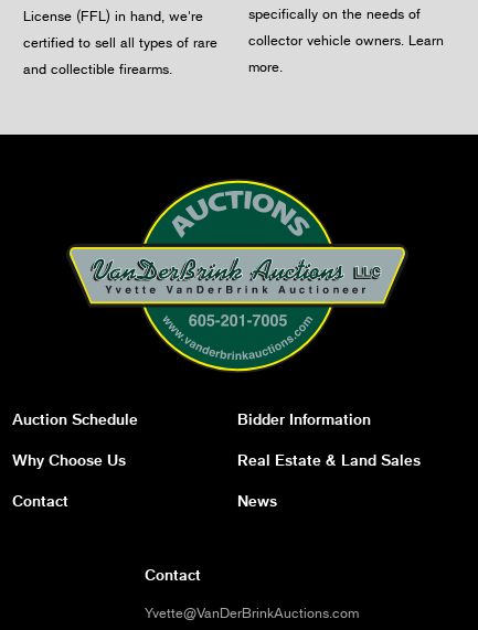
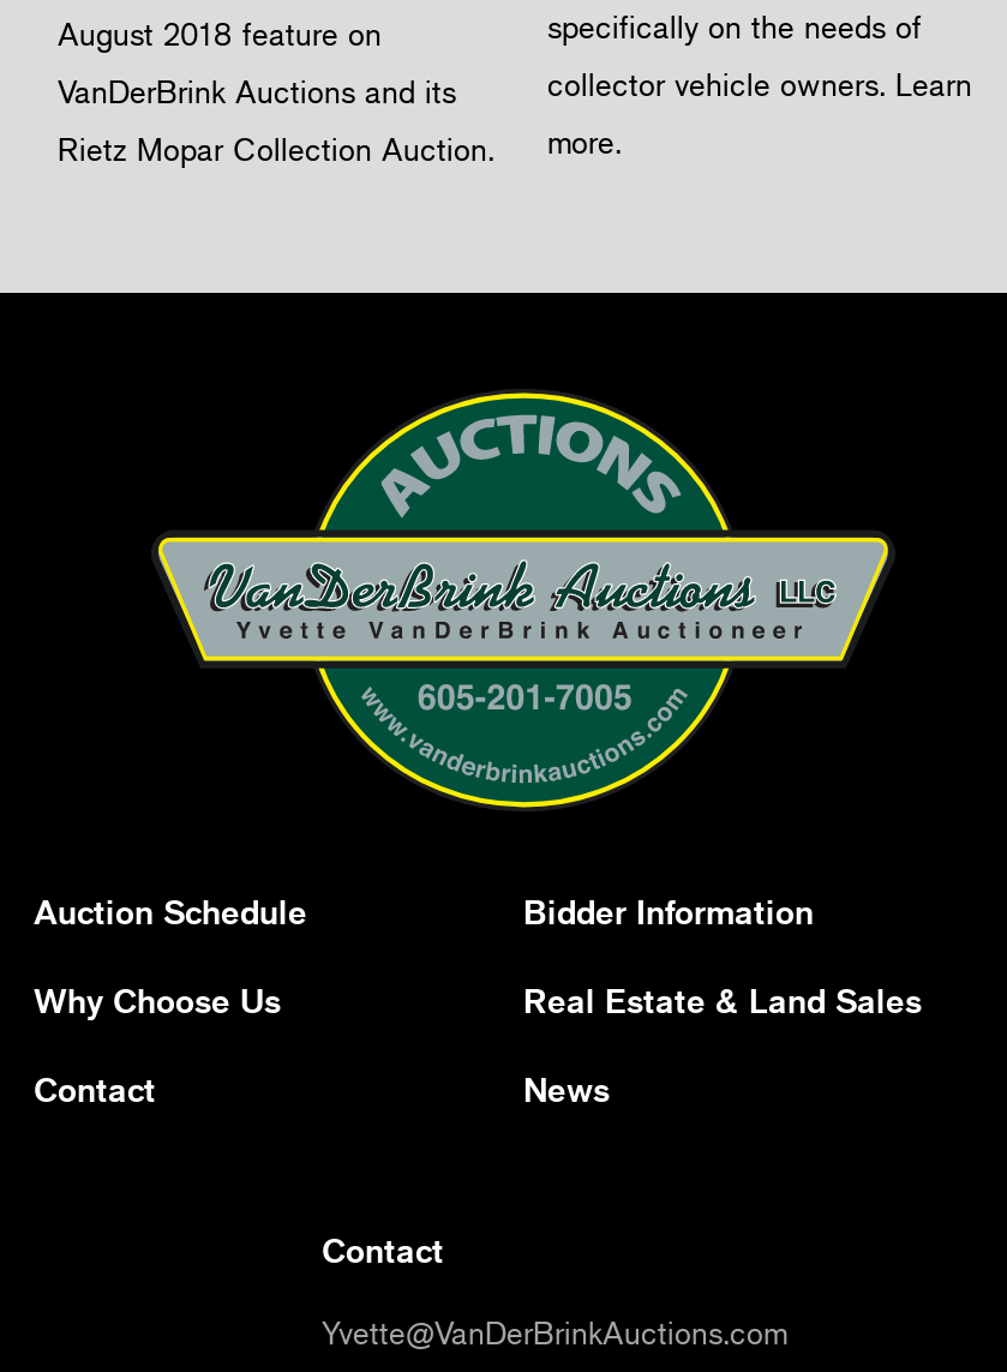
- License (FFL) in hand, we're
+ August 2018 feature on

- certified to sell all types of rare
+ VanDerBrink Auctions and its

- and collectible firearms.
+ Rietz Mopar Collection Auction.
